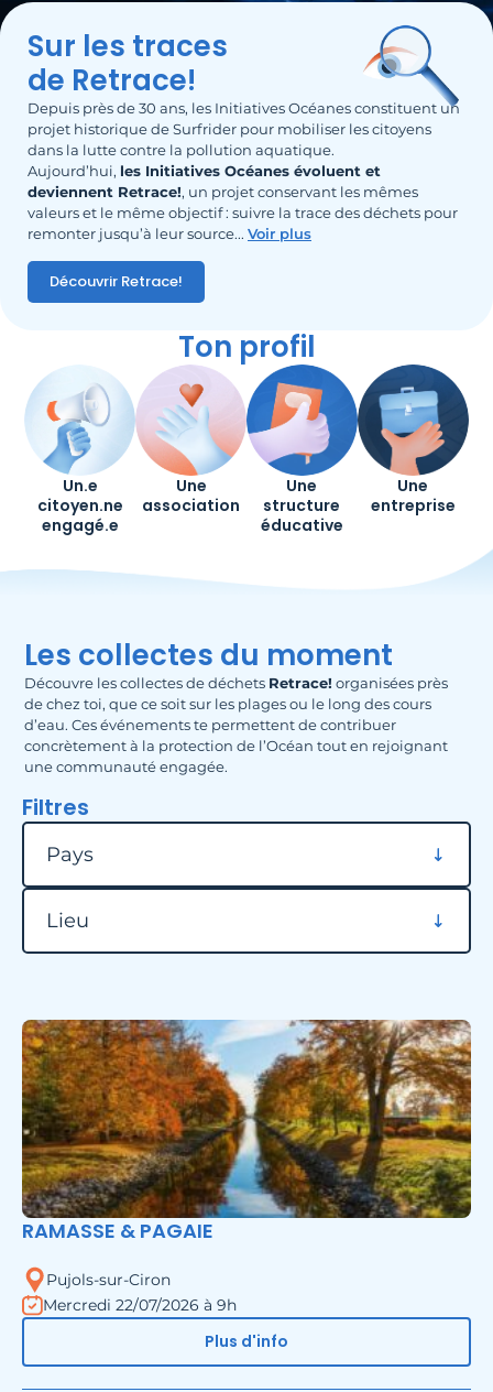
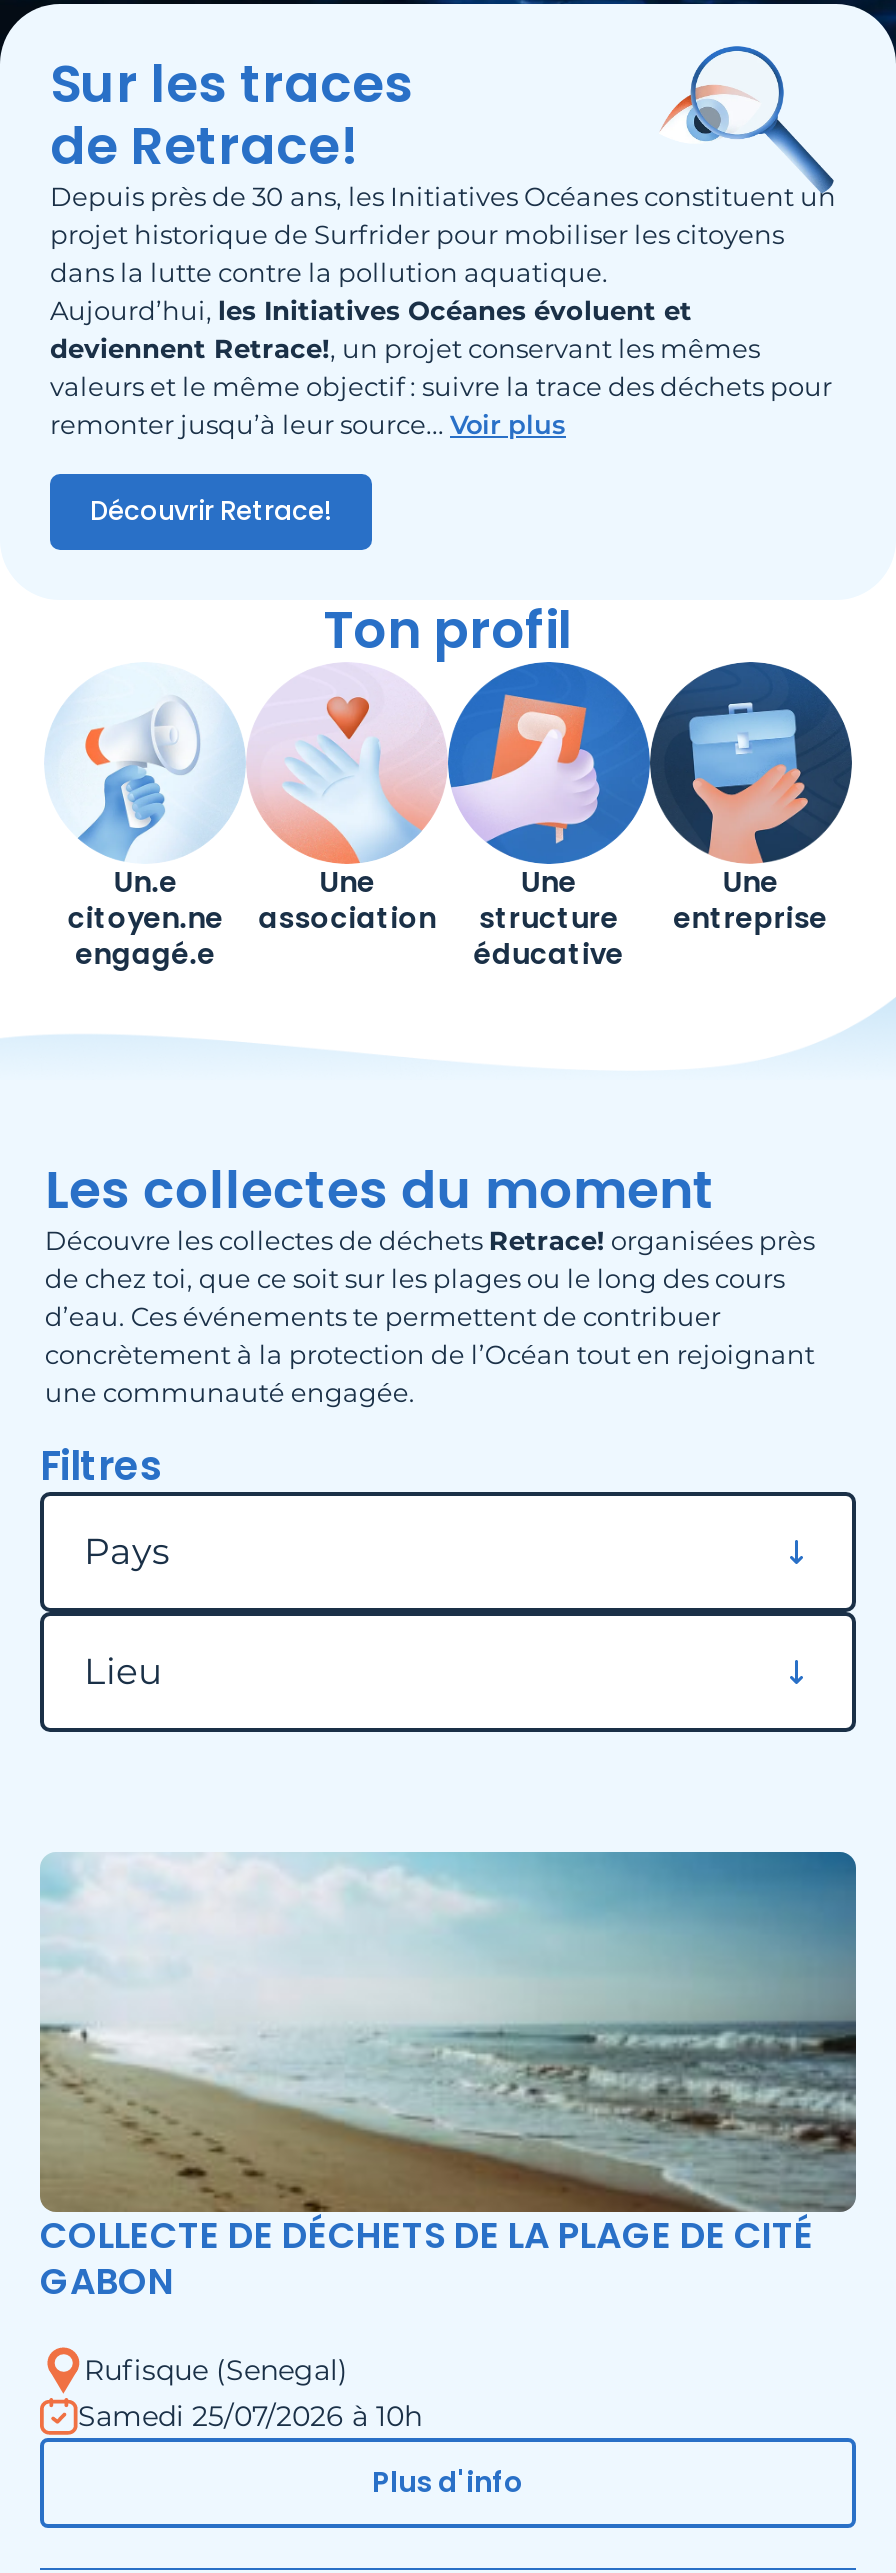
- [image]
- RAMASSE & PAGAIE
+ [image]
+ COLLECTE DE DÉCHETS DE LA PLAGE DE CITÉ
+ GABON

- Pujols-sur-Ciron
- Mercredi 22/07/2026 à 9h
+ Rufisque (Senegal)
+ Samedi 25/07/2026 à 10h
